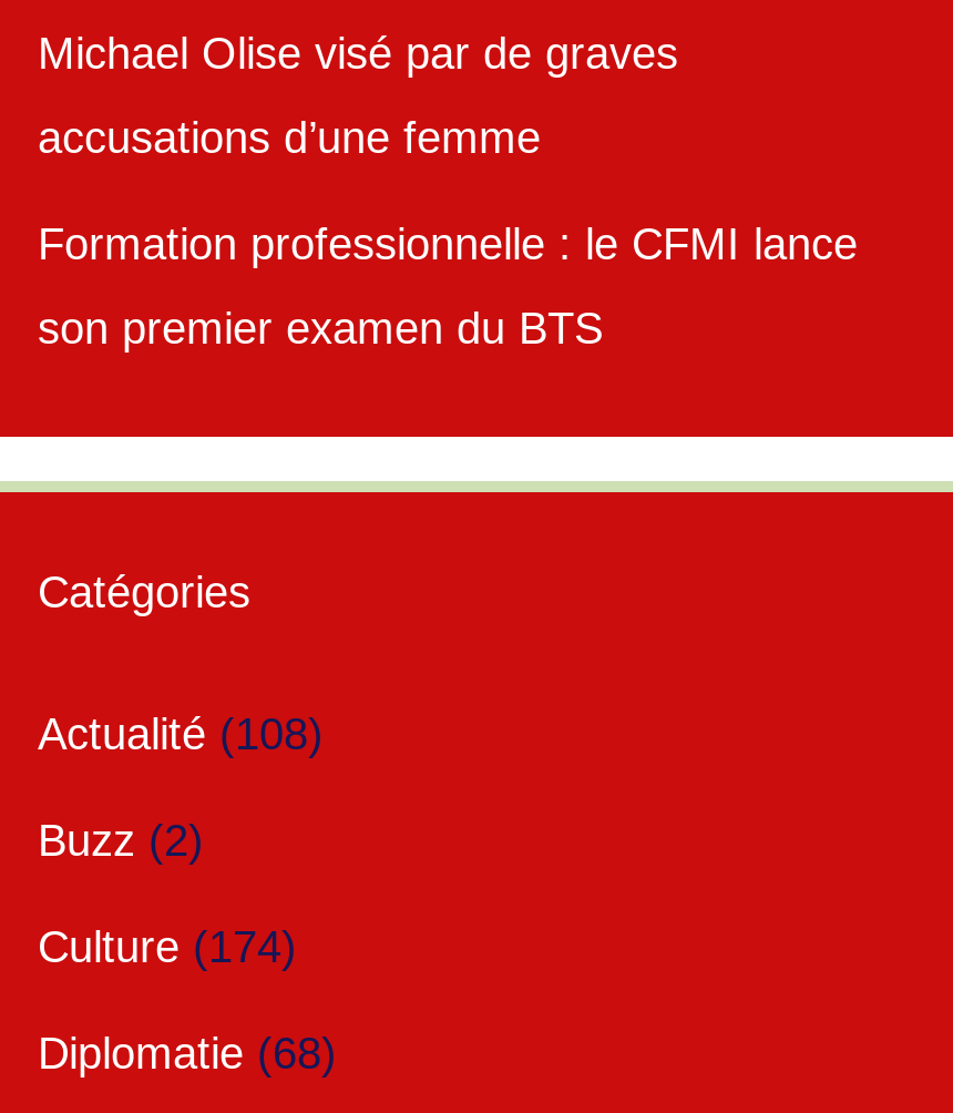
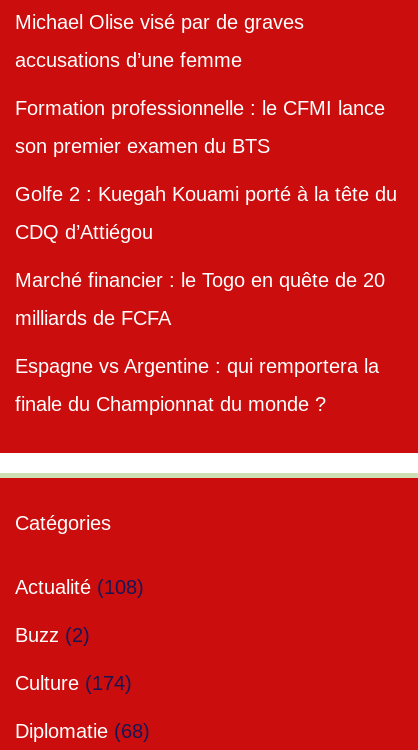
+ Golfe 2 : Kuegah Kouami porté à la tête du
+ CDQ d’Attiégou
+ Marché financier : le Togo en quête de 20
+ milliards de FCFA
+ Espagne vs Argentine : qui remportera la
+ finale du Championnat du monde ?
